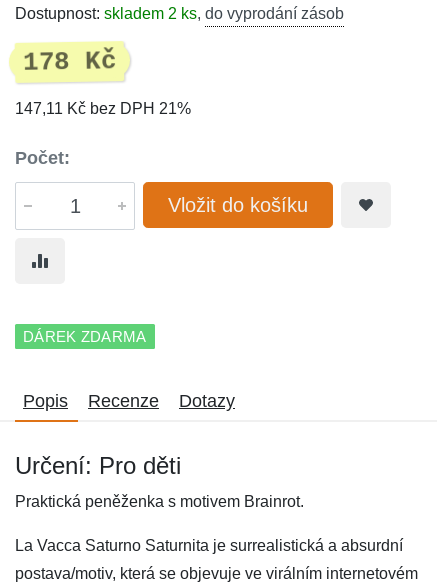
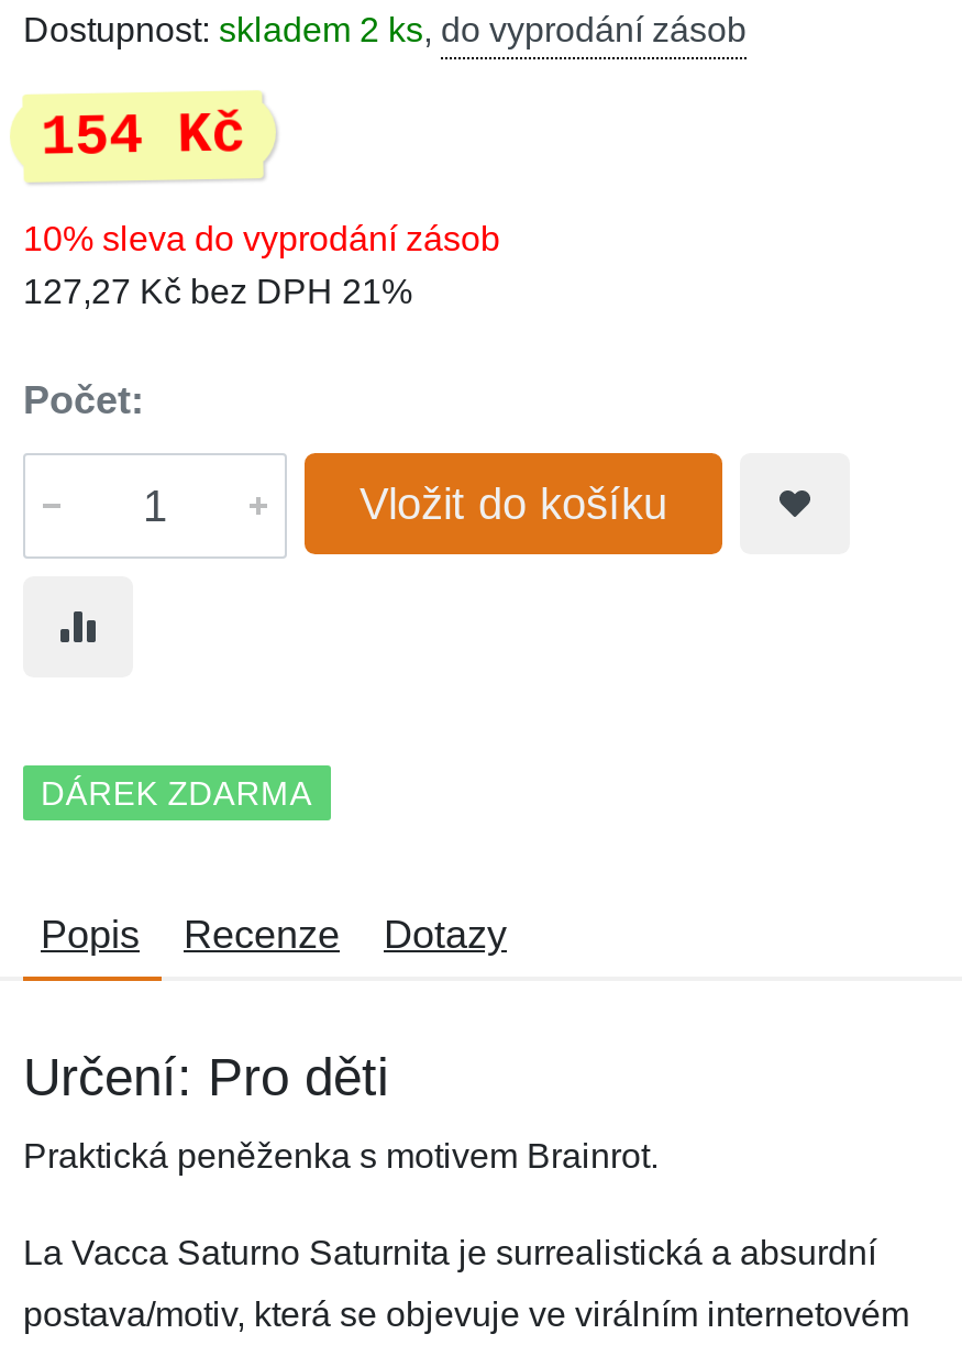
- 178 Kč
+ 154 Kč

- 147,11 Kč bez DPH 21%
+ 10% sleva do vyprodání zásob
+ 127,27 Kč bez DPH 21%
